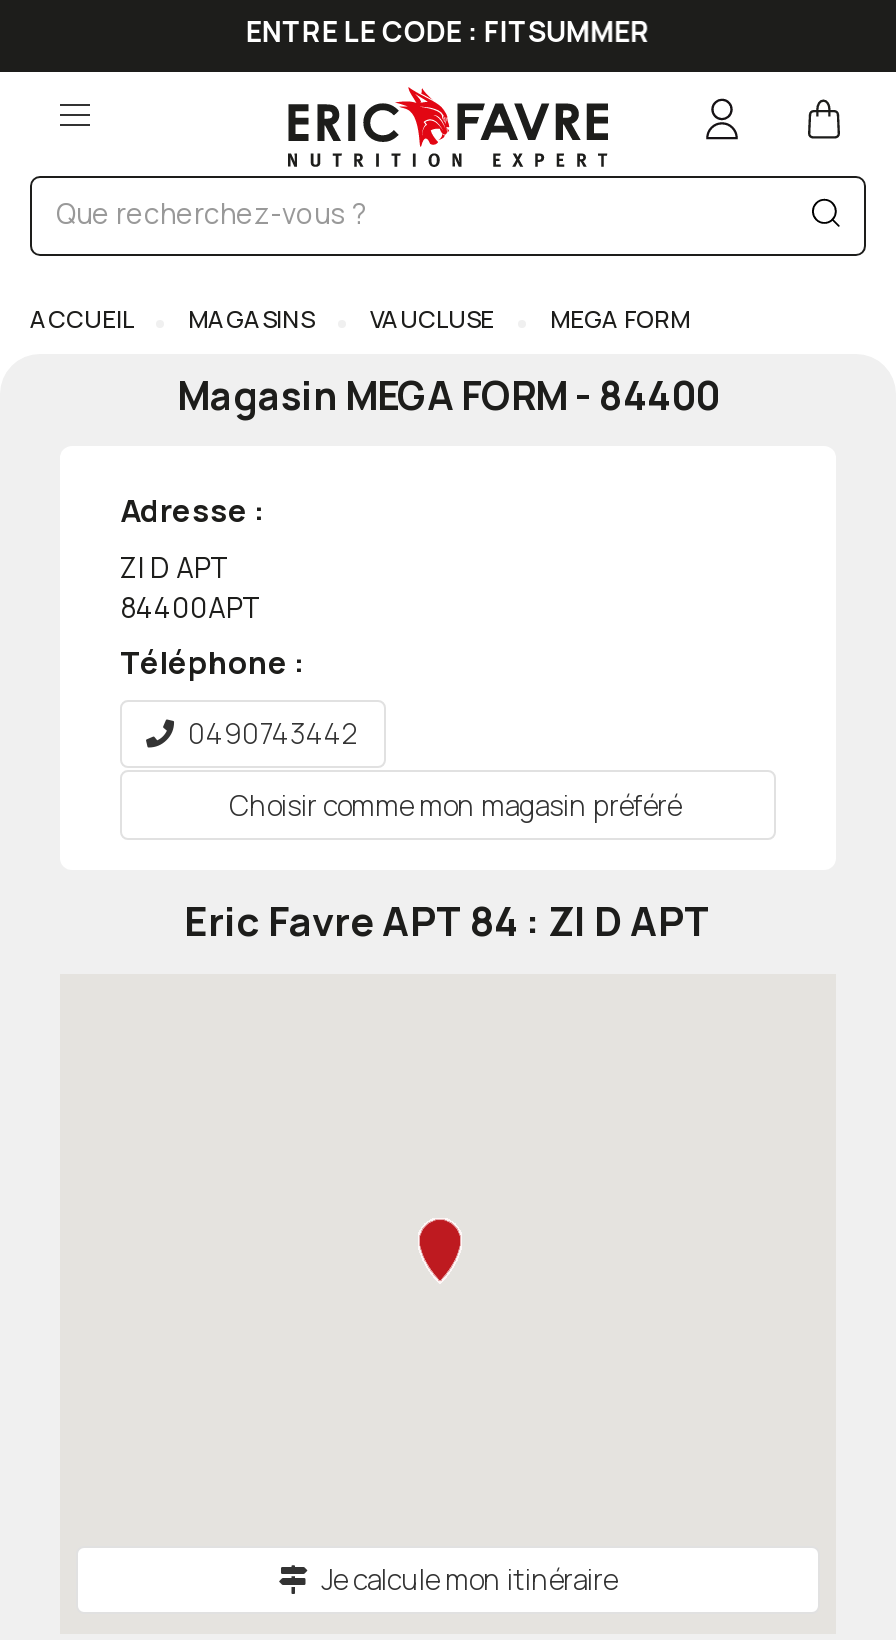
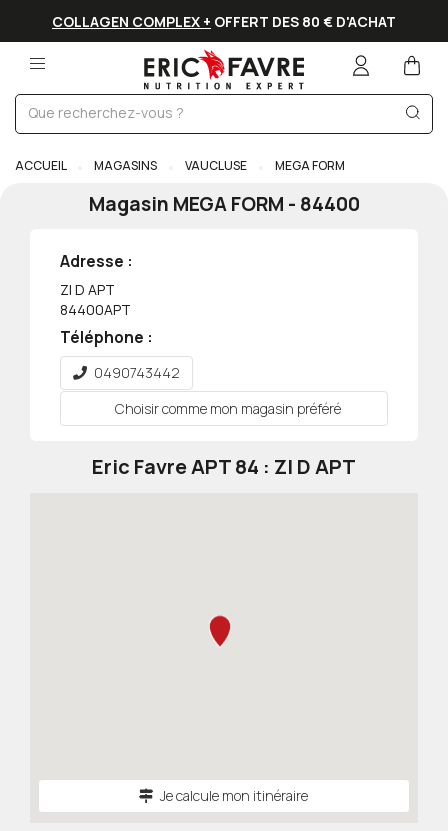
- ENTRE LE CODE : FITSUMMER
+ COLLAGEN COMPLEX + OFFERT DES 80 € D'ACHAT
